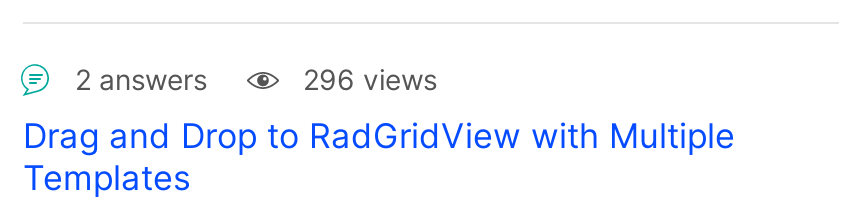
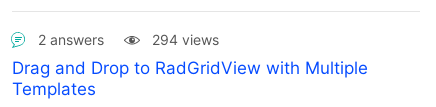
- 296 views
+ 294 views
